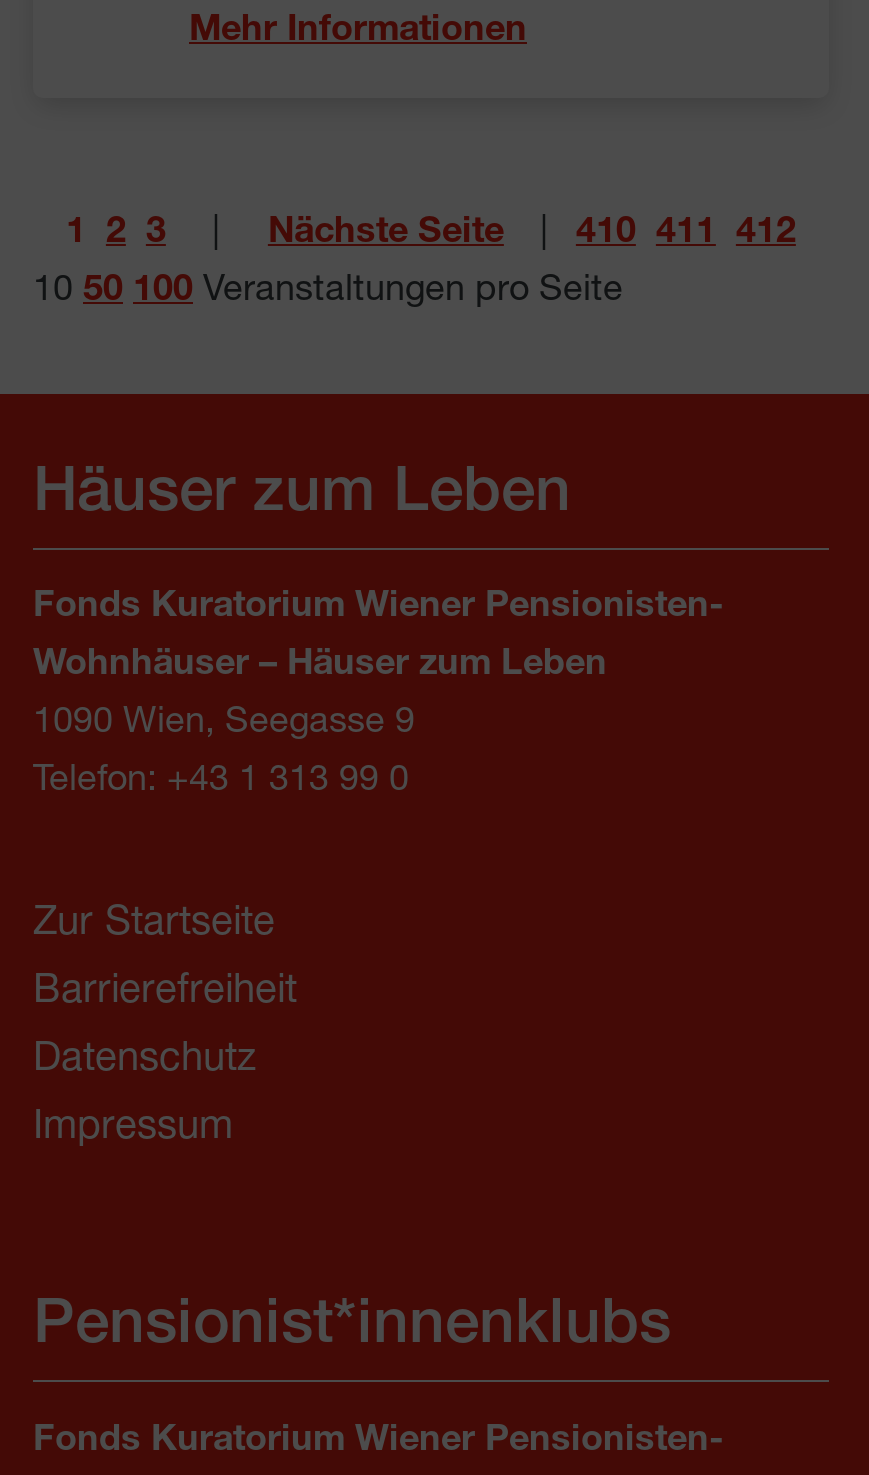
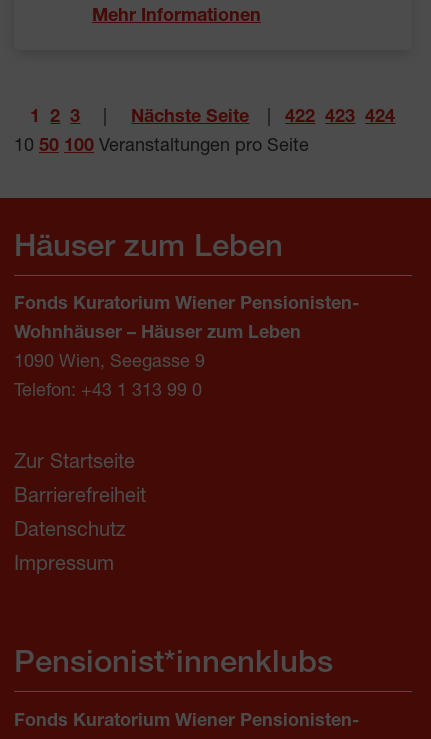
- 410 411 412
+ 422 423 424
